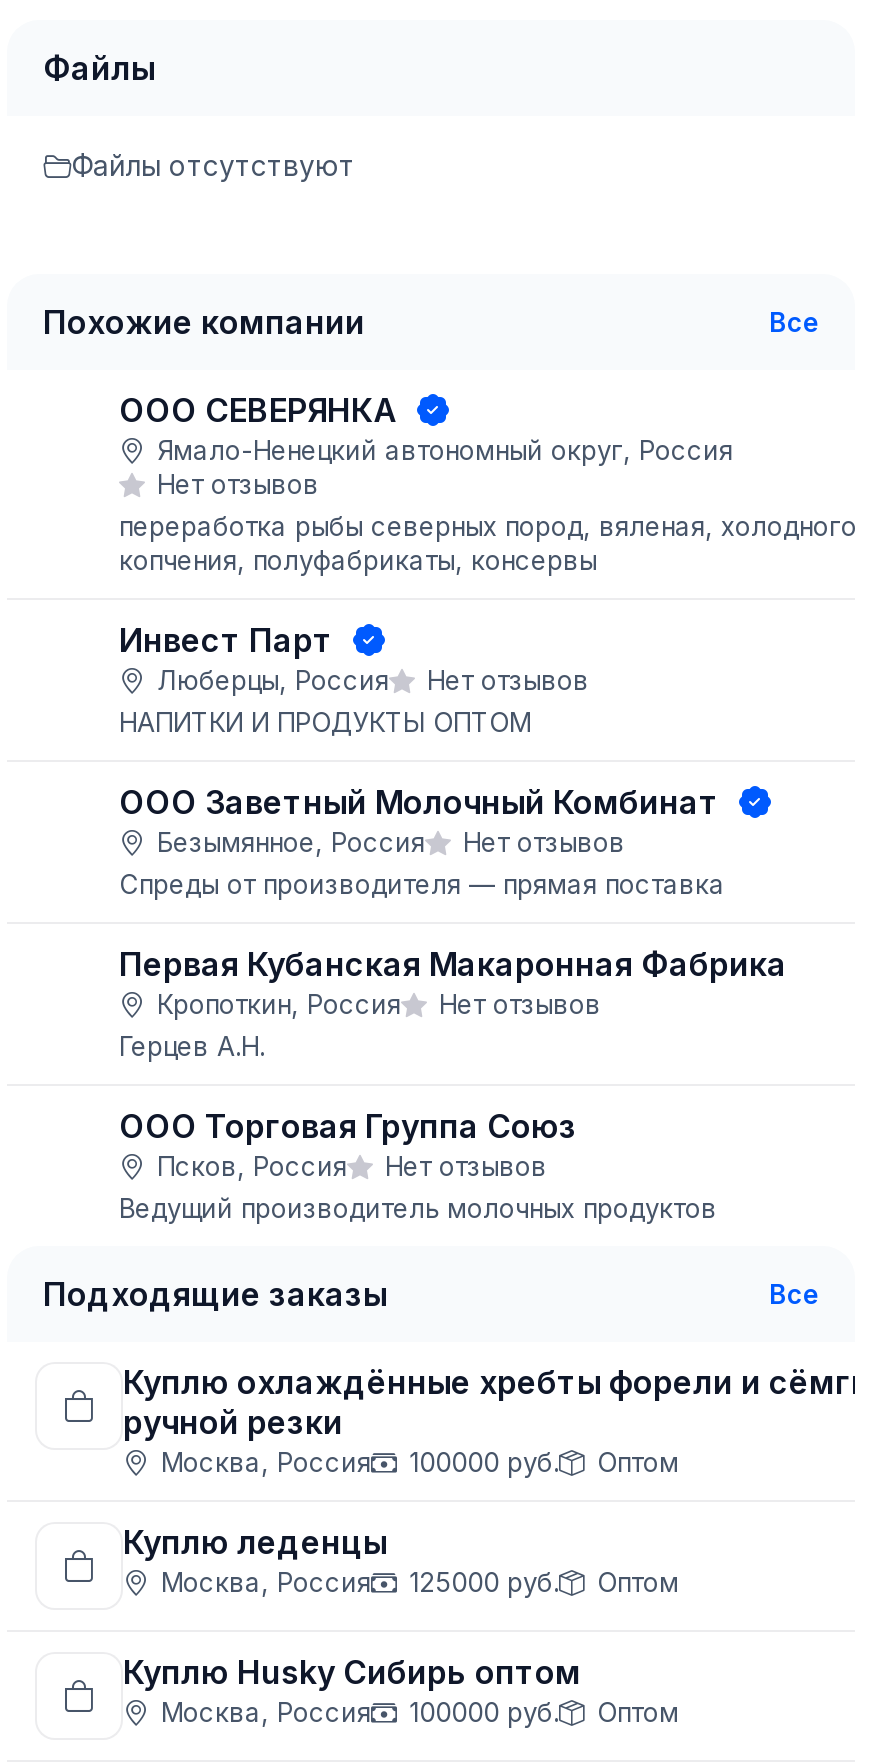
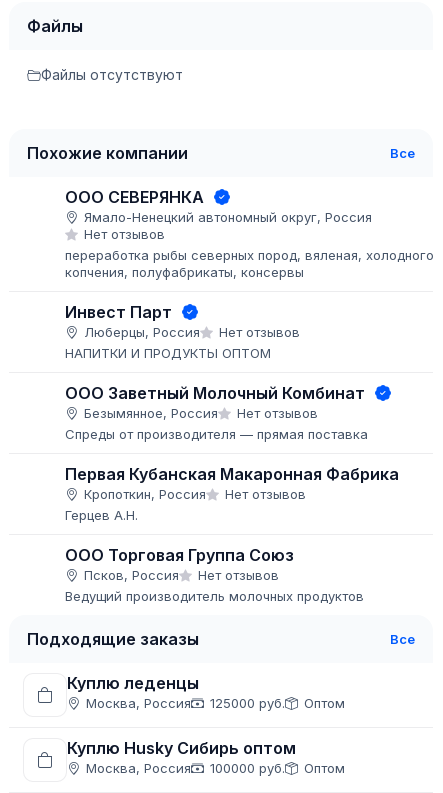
- Куплю охлаждённые хребты форели и сёмги
- ручной резки
- Москва, Россия
- 100000 руб.
- Оптом
